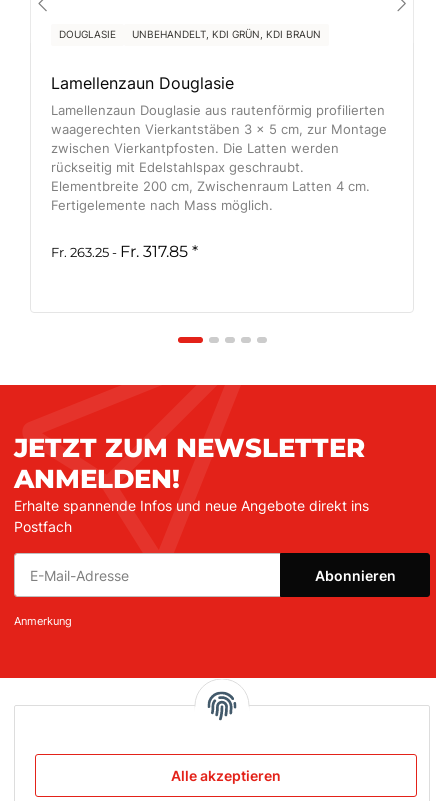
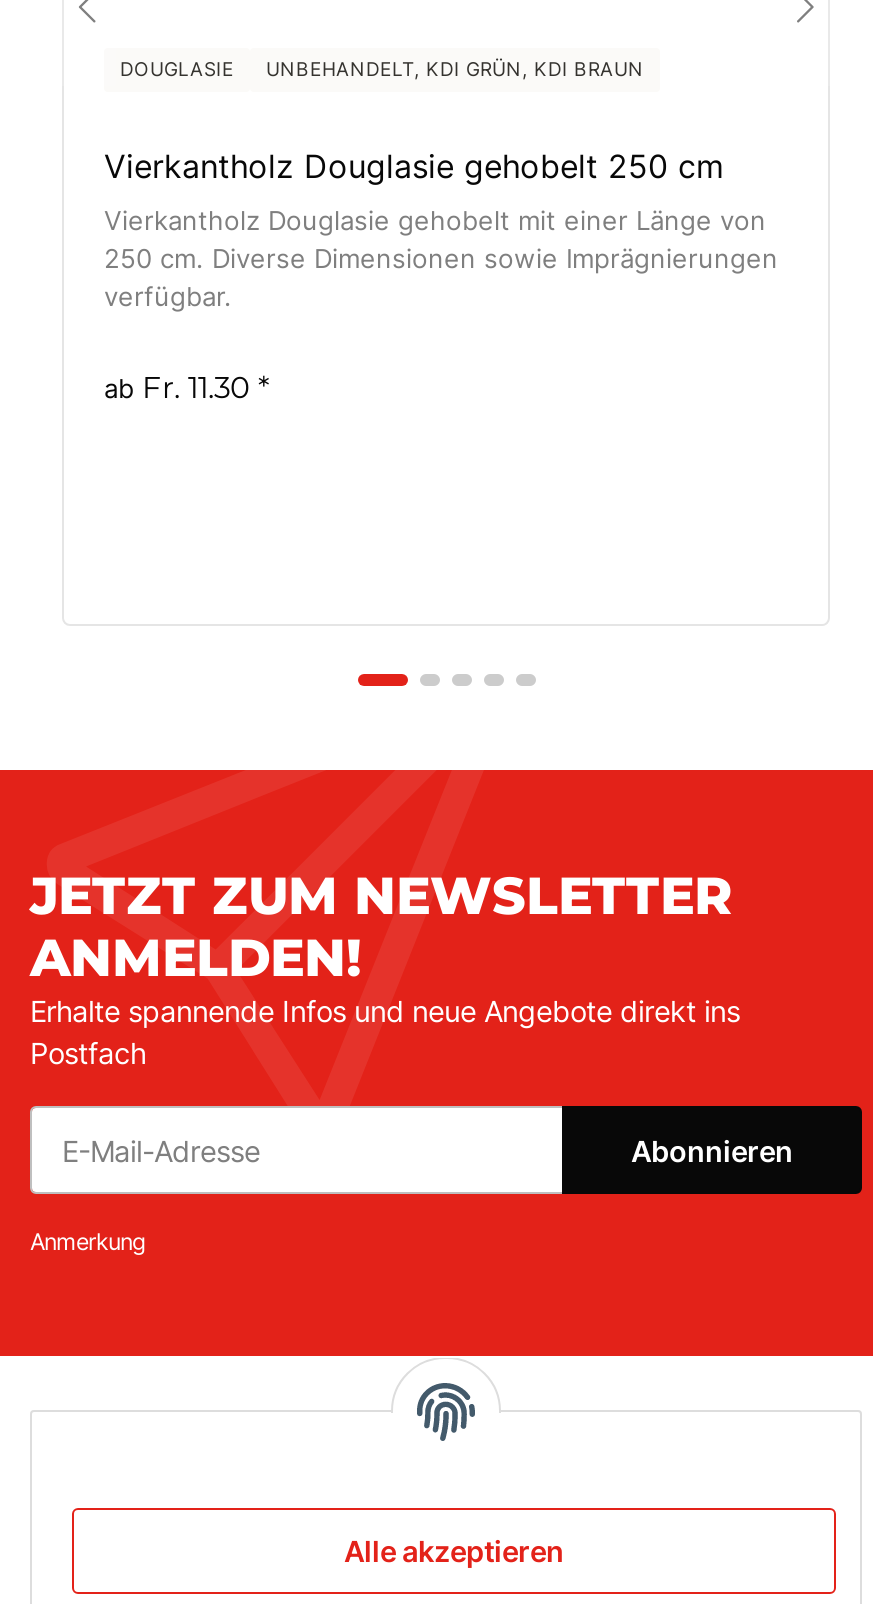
- Lamellenzaun Douglasie
+ Vierkantholz Douglasie gehobelt 250 cm

- Lamellenzaun Douglasie aus rautenförmig profilierten
- waagerechten Vierkantstäben 3 x 5 cm, zur Montage
- zwischen Vierkantpfosten. Die Latten werden
- rückseitig mit Edelstahlspax geschraubt.
- Elementbreite 200 cm, Zwischenraum Latten 4 cm.
- Fertigelemente nach Mass möglich.
+ Vierkantholz Douglasie gehobelt mit einer Länge von
+ 250 cm. Diverse Dimensionen sowie Imprägnierungen
+ verfügbar.

- Fr. 263.25 - Fr. 317.85 *
+ ab Fr. 11.30 *
